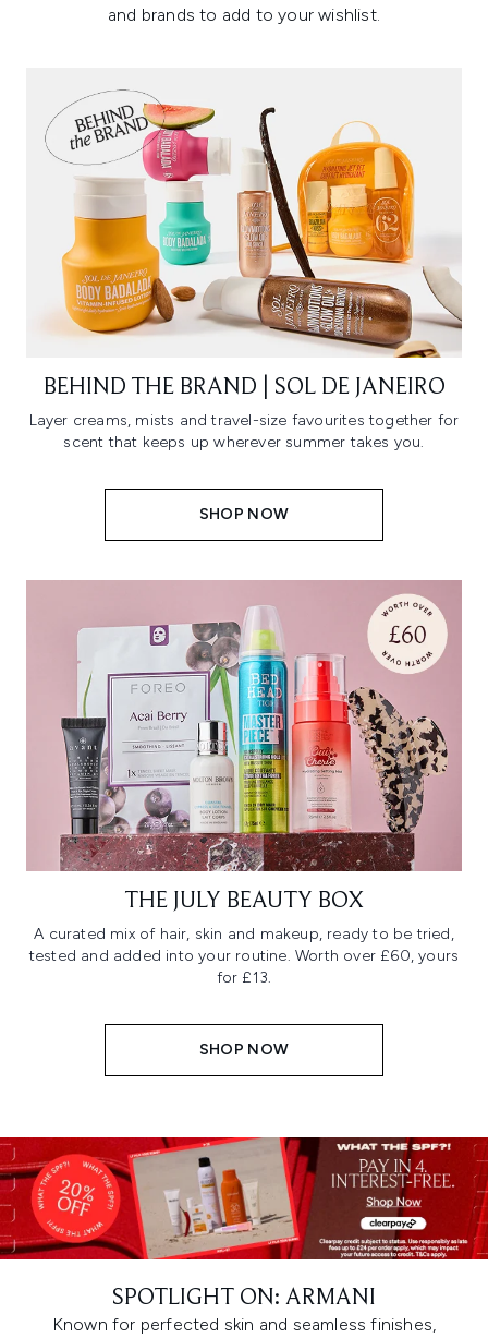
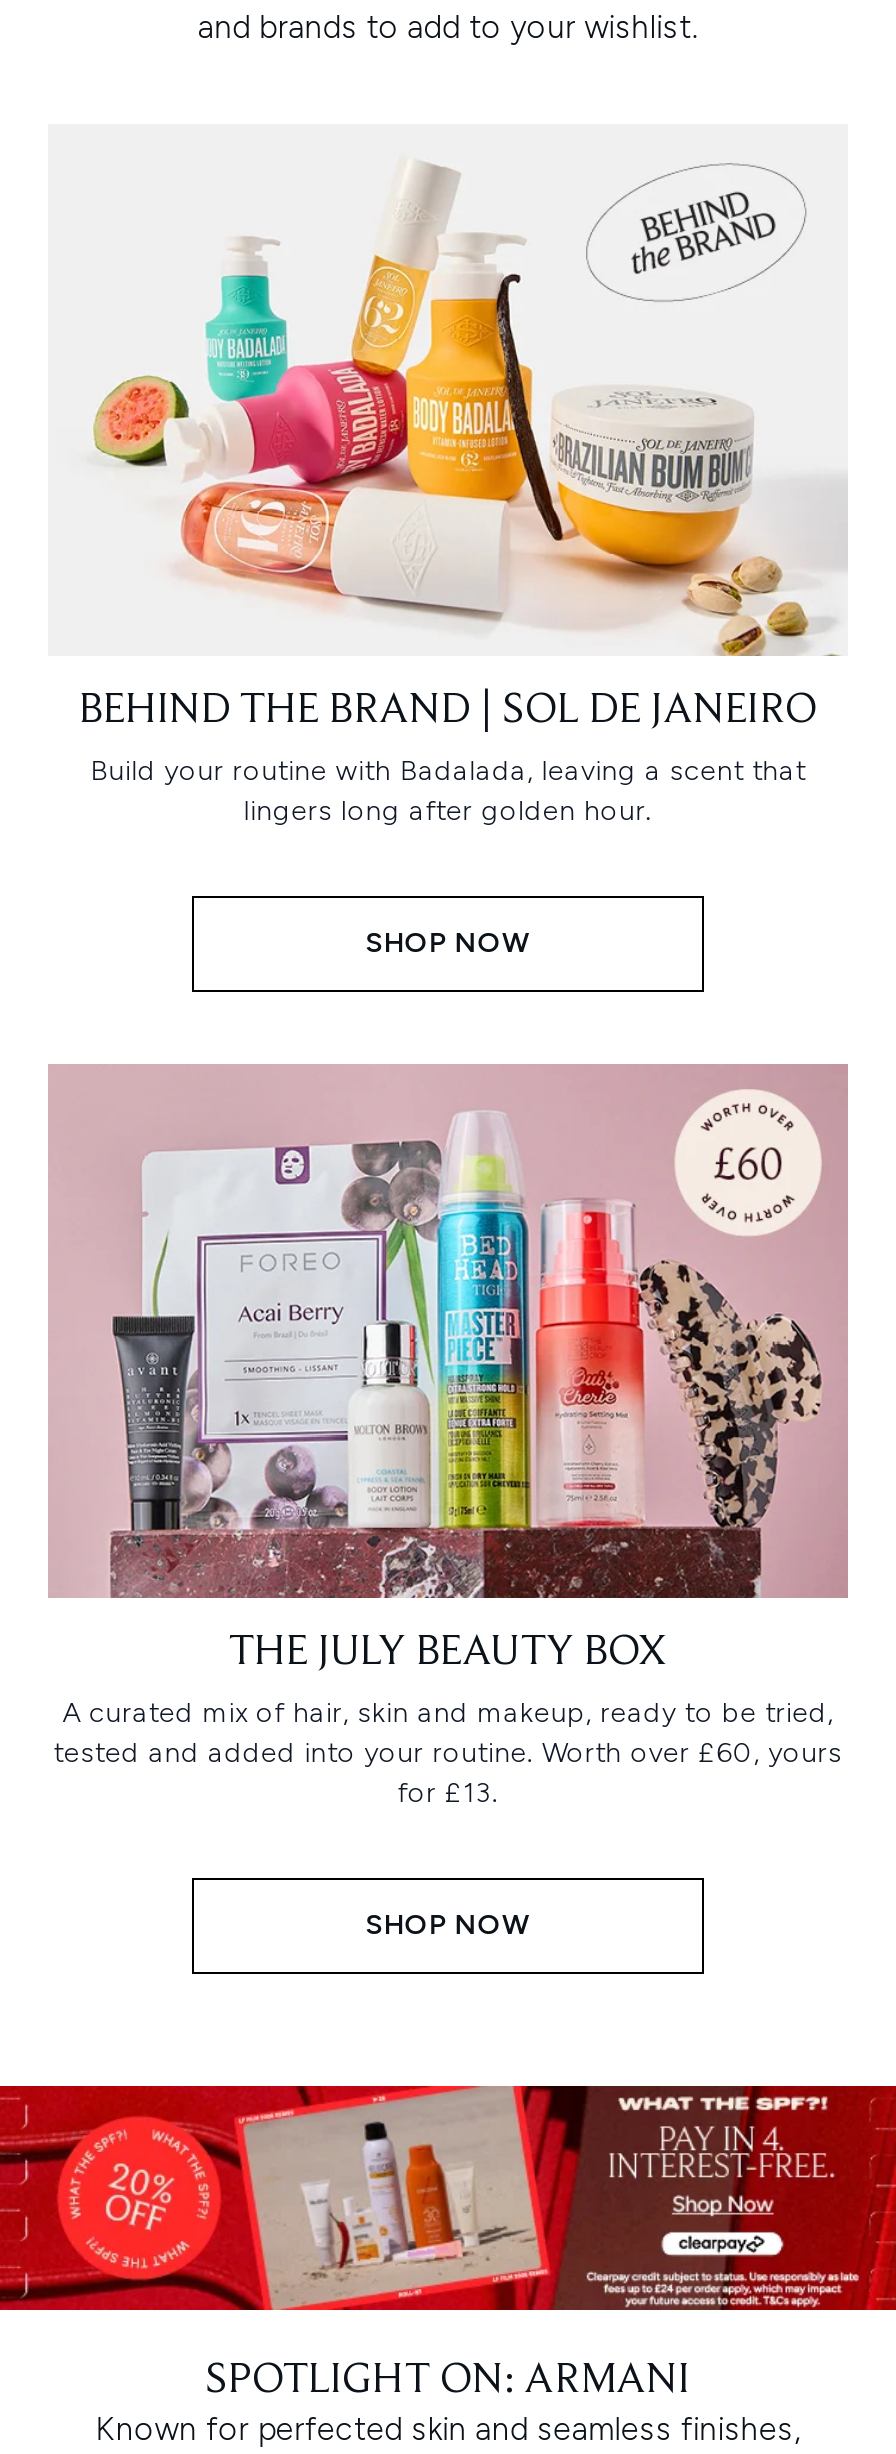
- [image]
+ [image]

- Layer creams, mists and travel-size favourites together for
- scent that keeps up wherever summer takes you.
+ Build your routine with Badalada, leaving a scent that
+ lingers long after golden hour.
